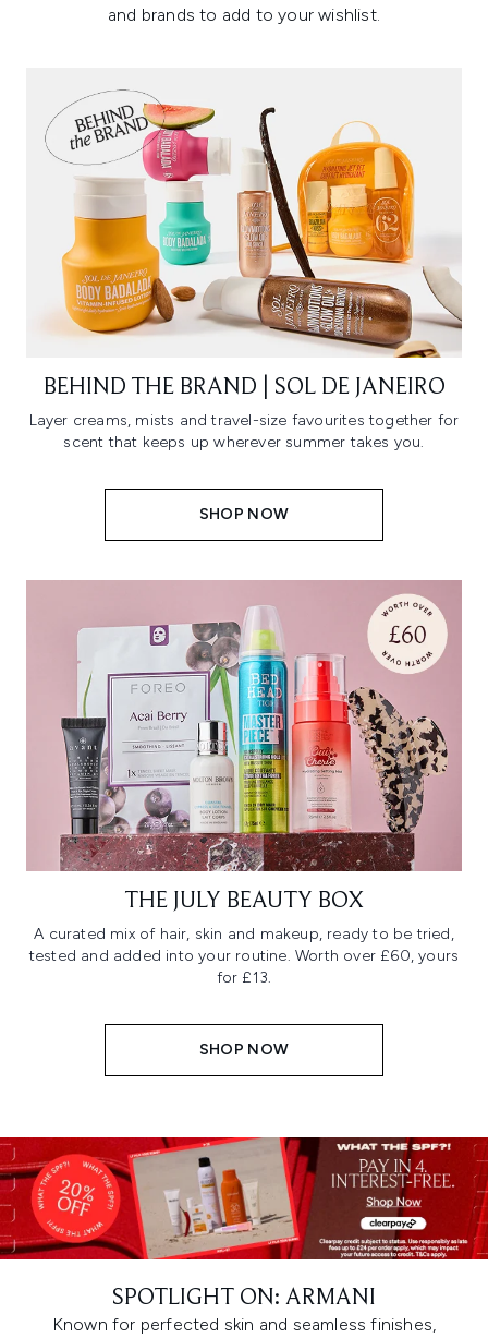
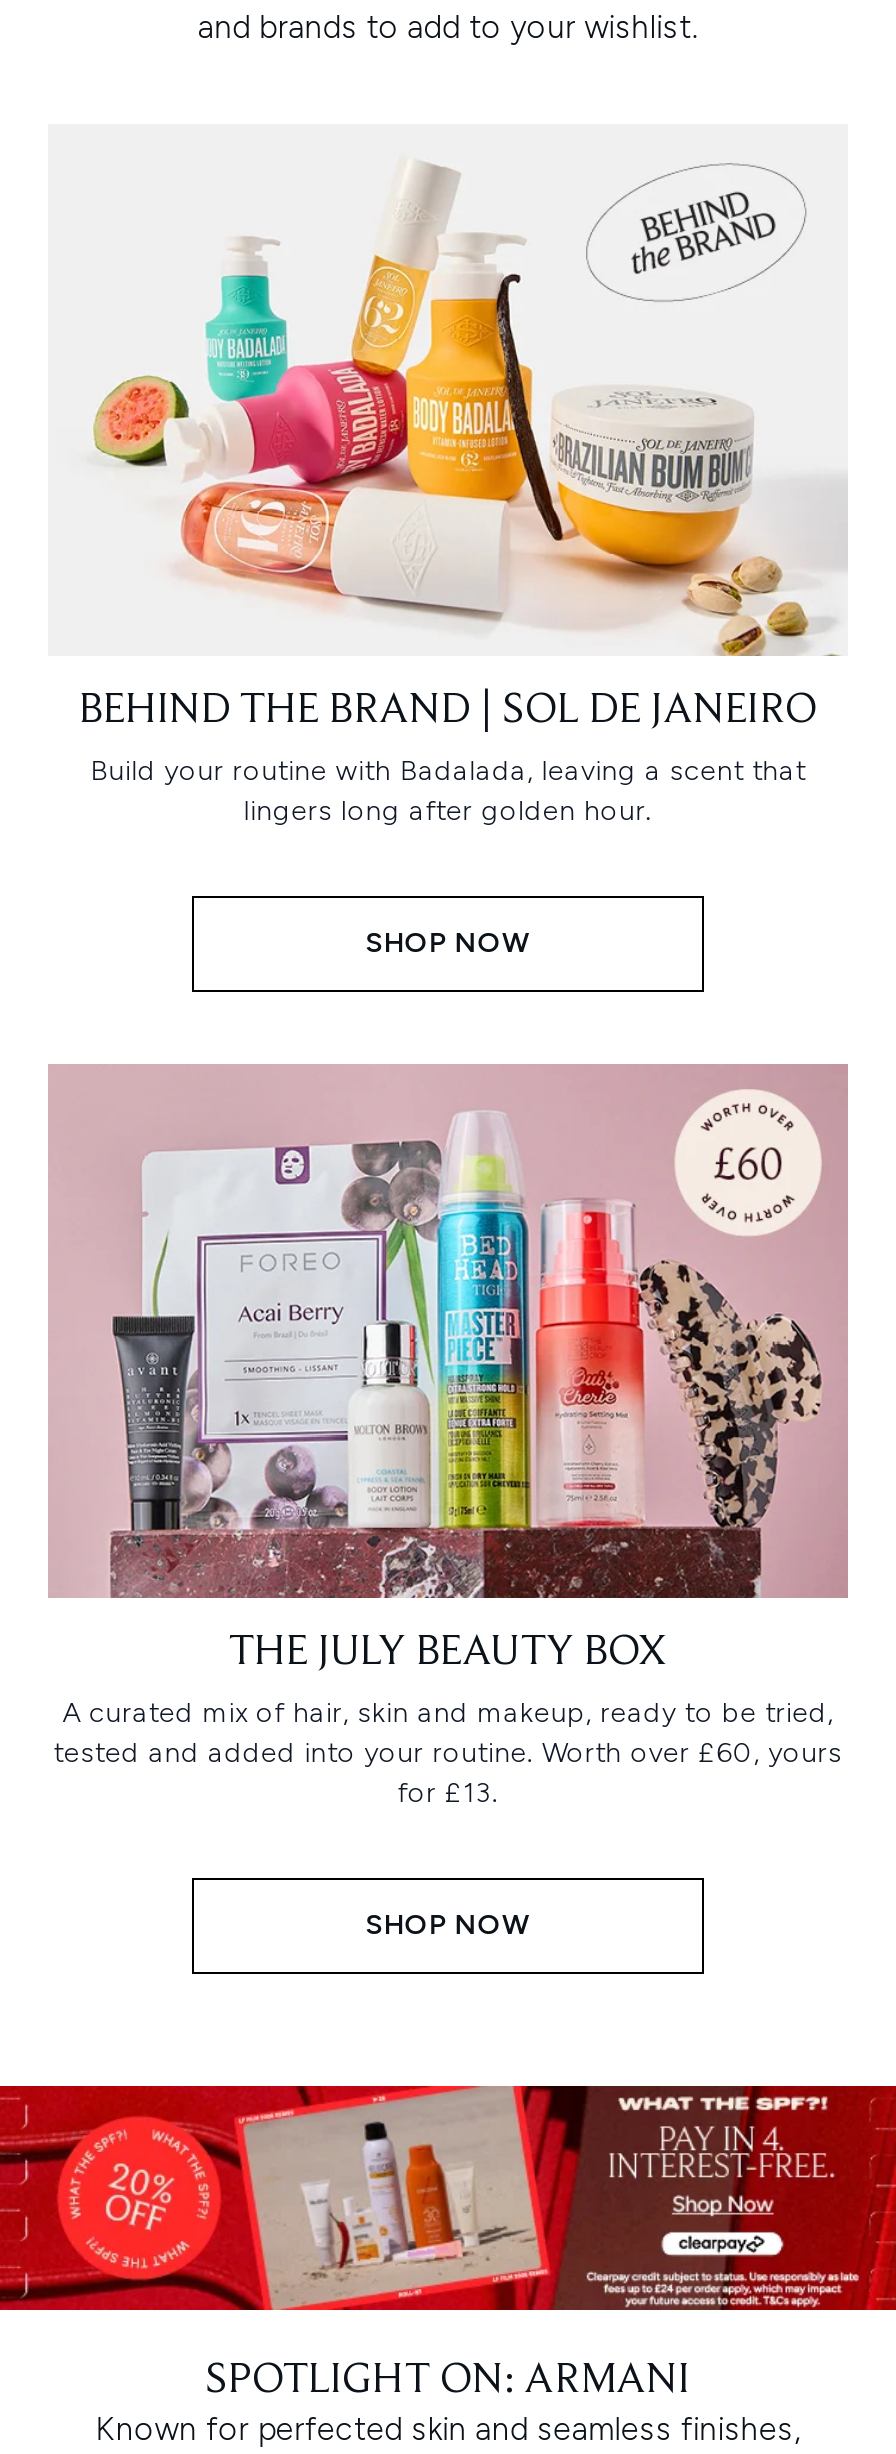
- [image]
+ [image]

- Layer creams, mists and travel-size favourites together for
- scent that keeps up wherever summer takes you.
+ Build your routine with Badalada, leaving a scent that
+ lingers long after golden hour.
